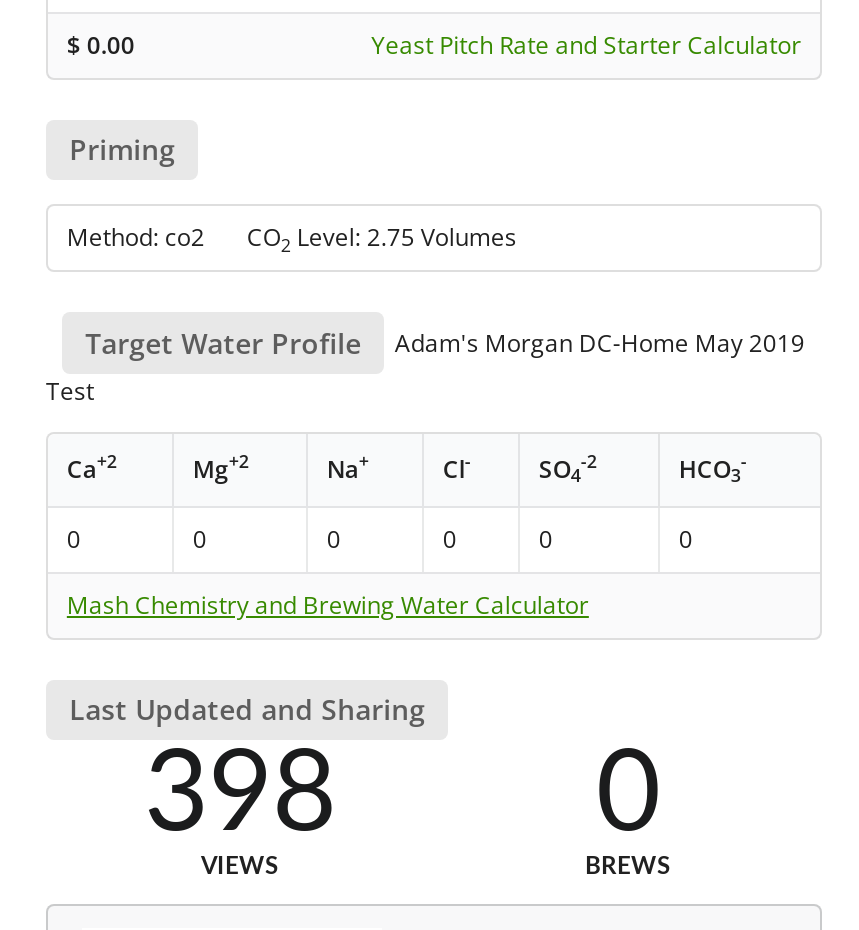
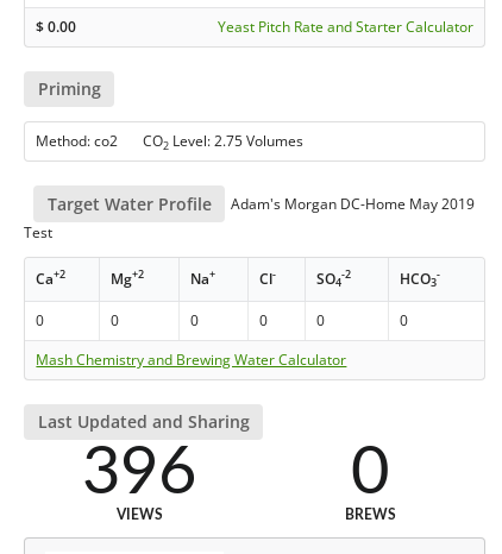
- 398
+ 396
